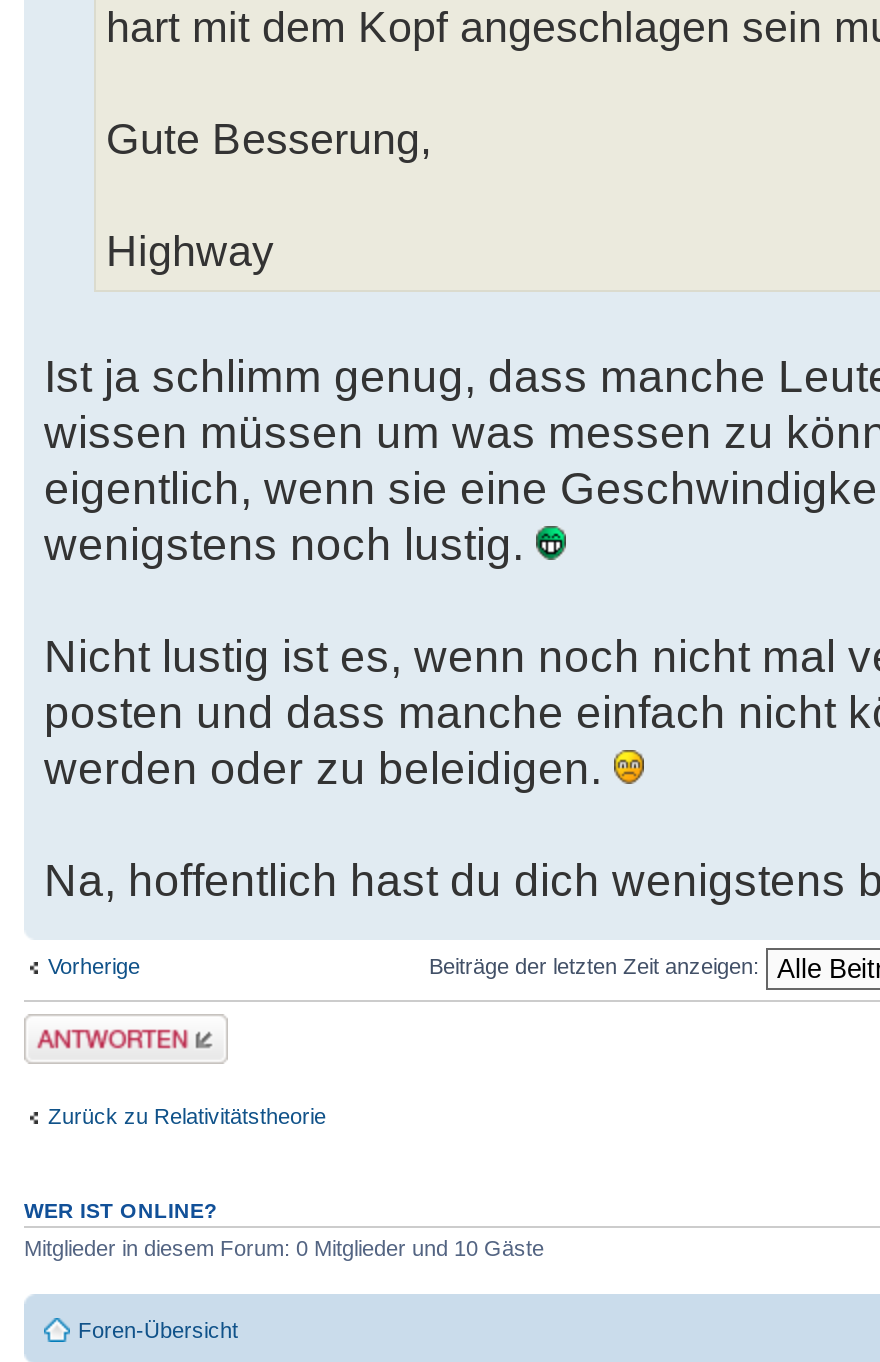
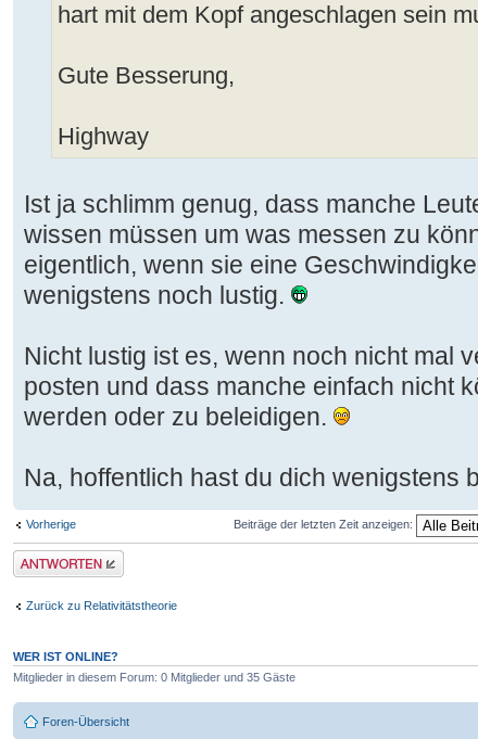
- Mitglieder in diesem Forum: 0 Mitglieder und 10 Gäste
+ Mitglieder in diesem Forum: 0 Mitglieder und 35 Gäste
